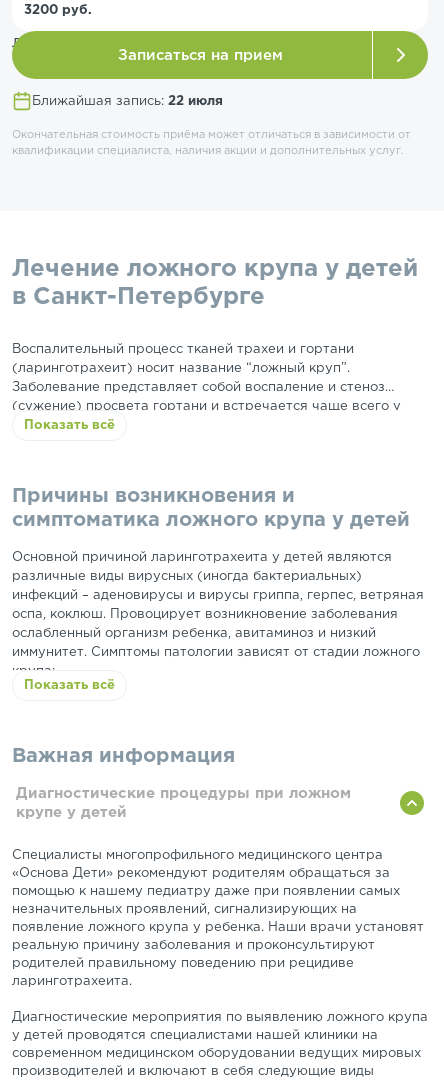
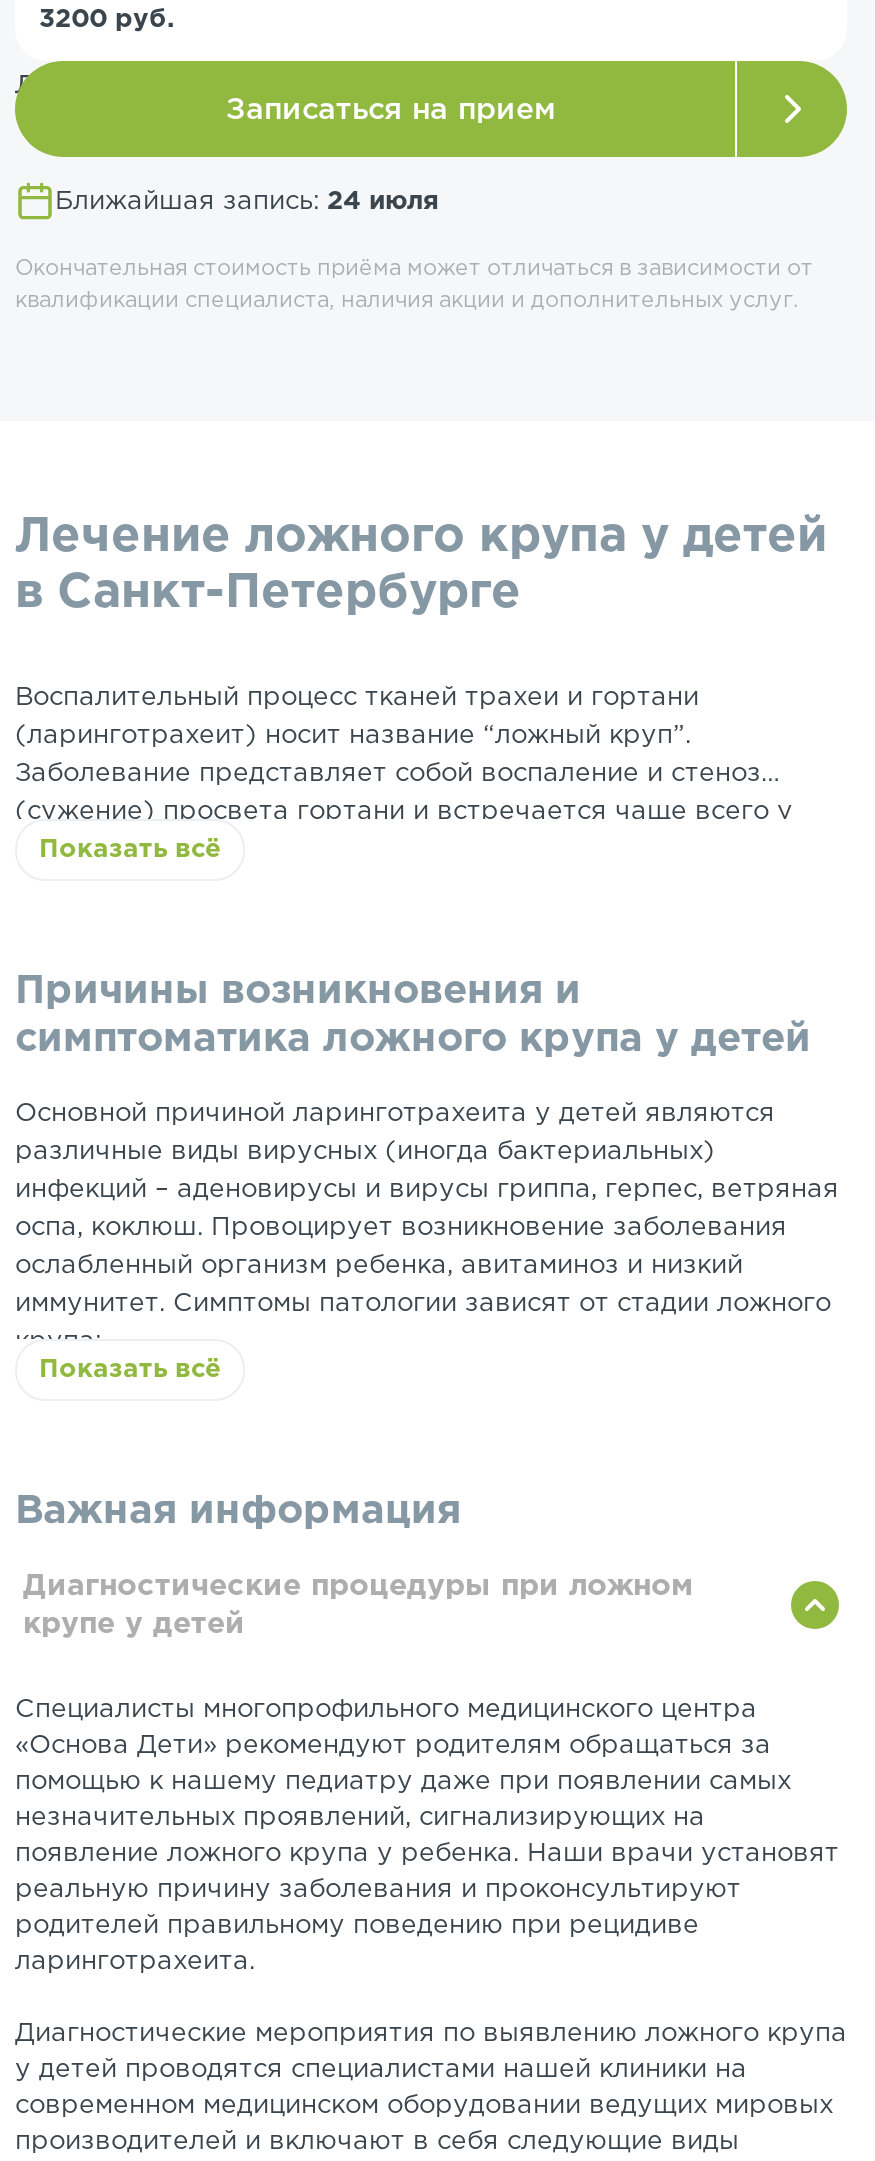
- Ближайшая запись: 22 июля
+ Ближайшая запись: 24 июля
